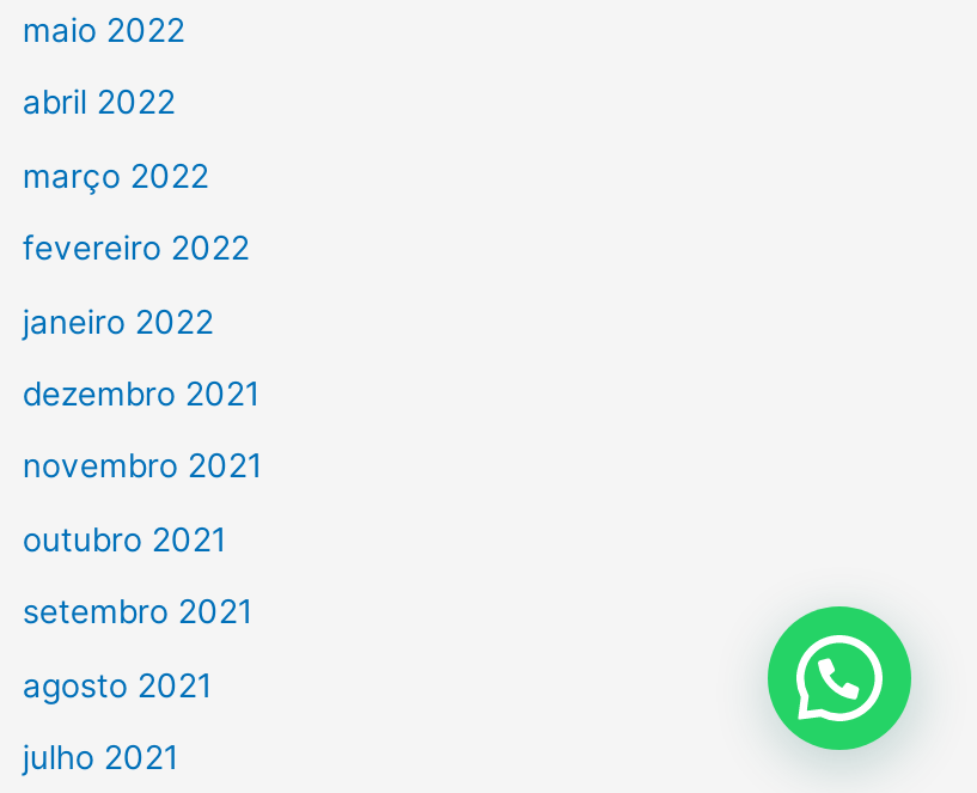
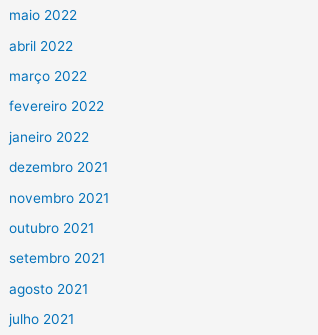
- [image]
